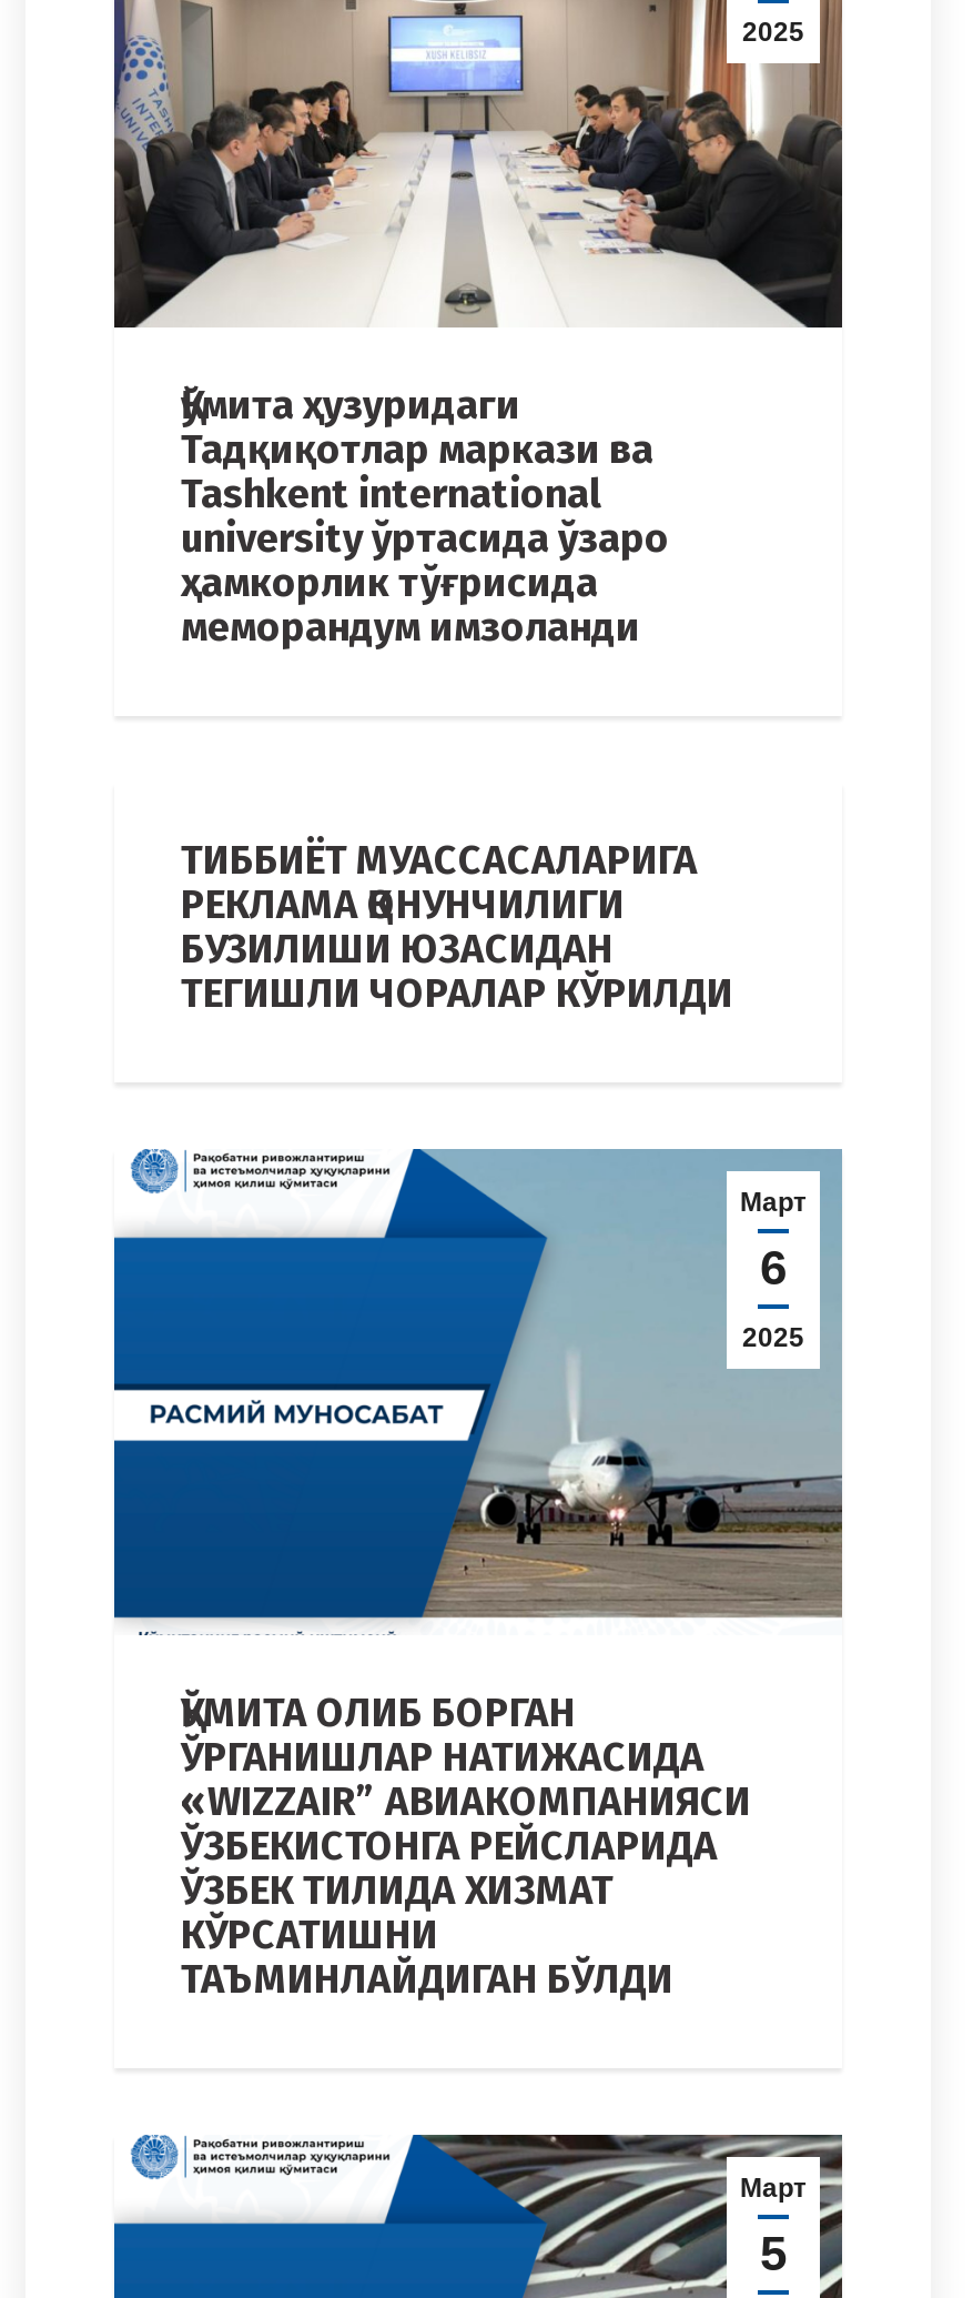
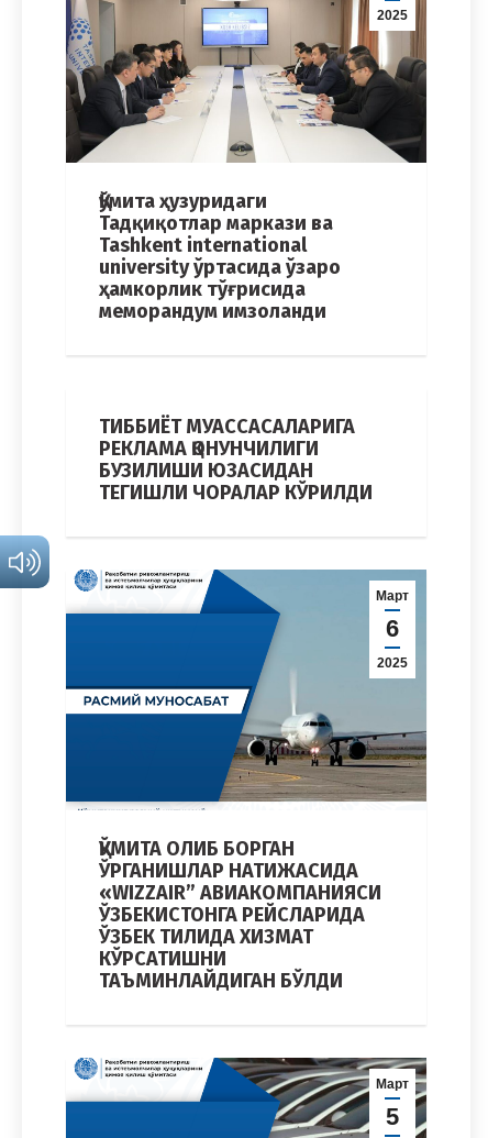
+ [image]
